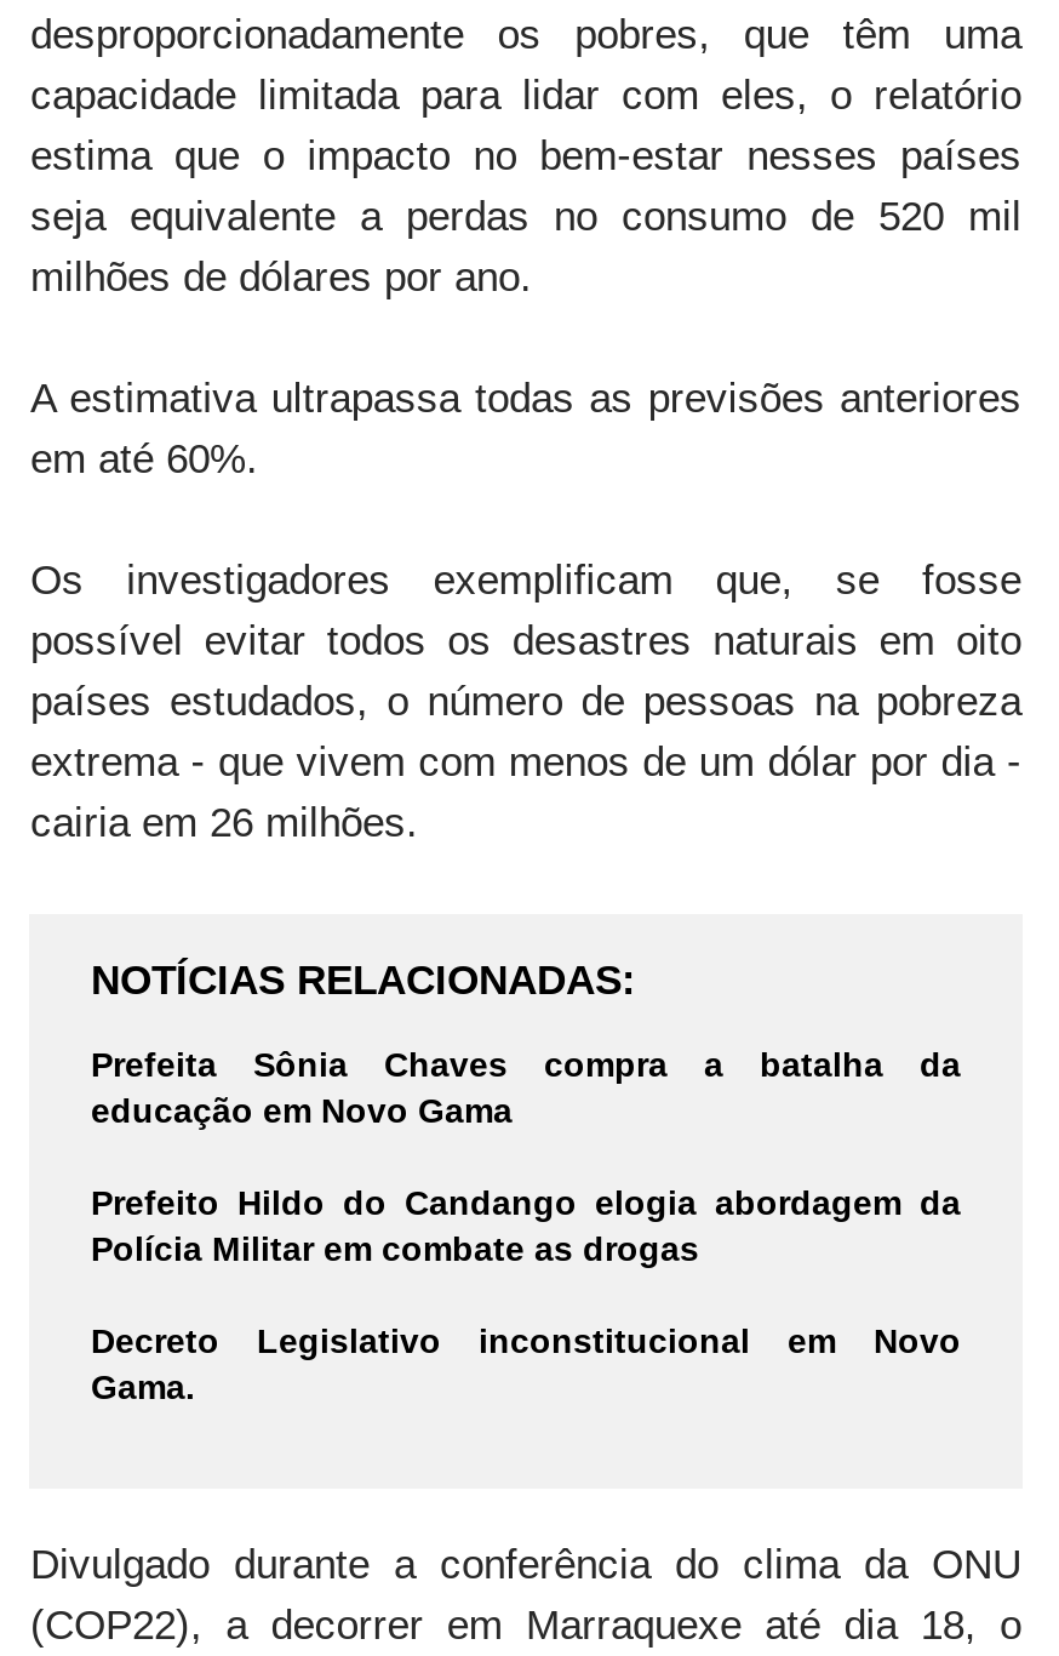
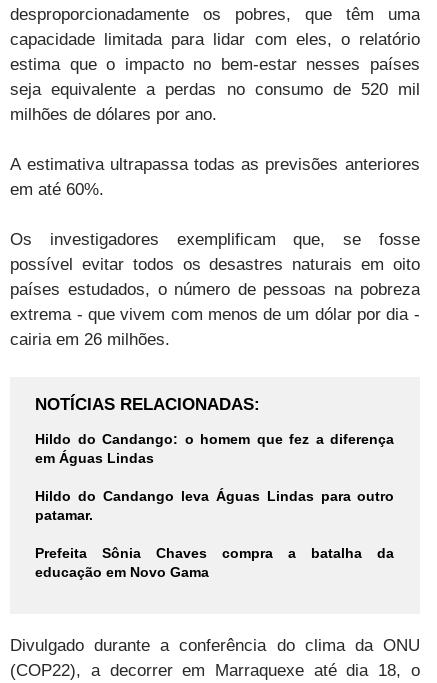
+ Hildo do Candango: o homem que fez a diferença
+ em Águas Lindas
+ Hildo do Candango leva Águas Lindas para outro
+ patamar.

moved down: Prefeita Sônia Chaves compra a batalha da | educação em Novo Gama

- Prefeito Hildo do Candango elogia abordagem da
- Polícia Militar em combate as drogas
- Decreto Legislativo inconstitucional em Novo
- Gama.
